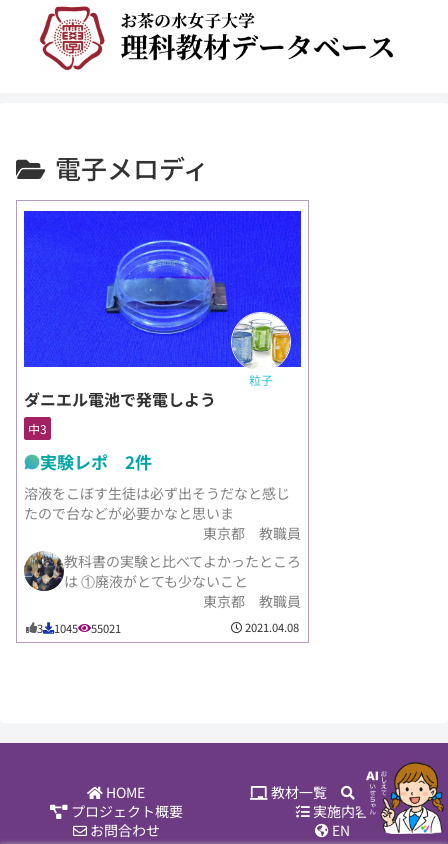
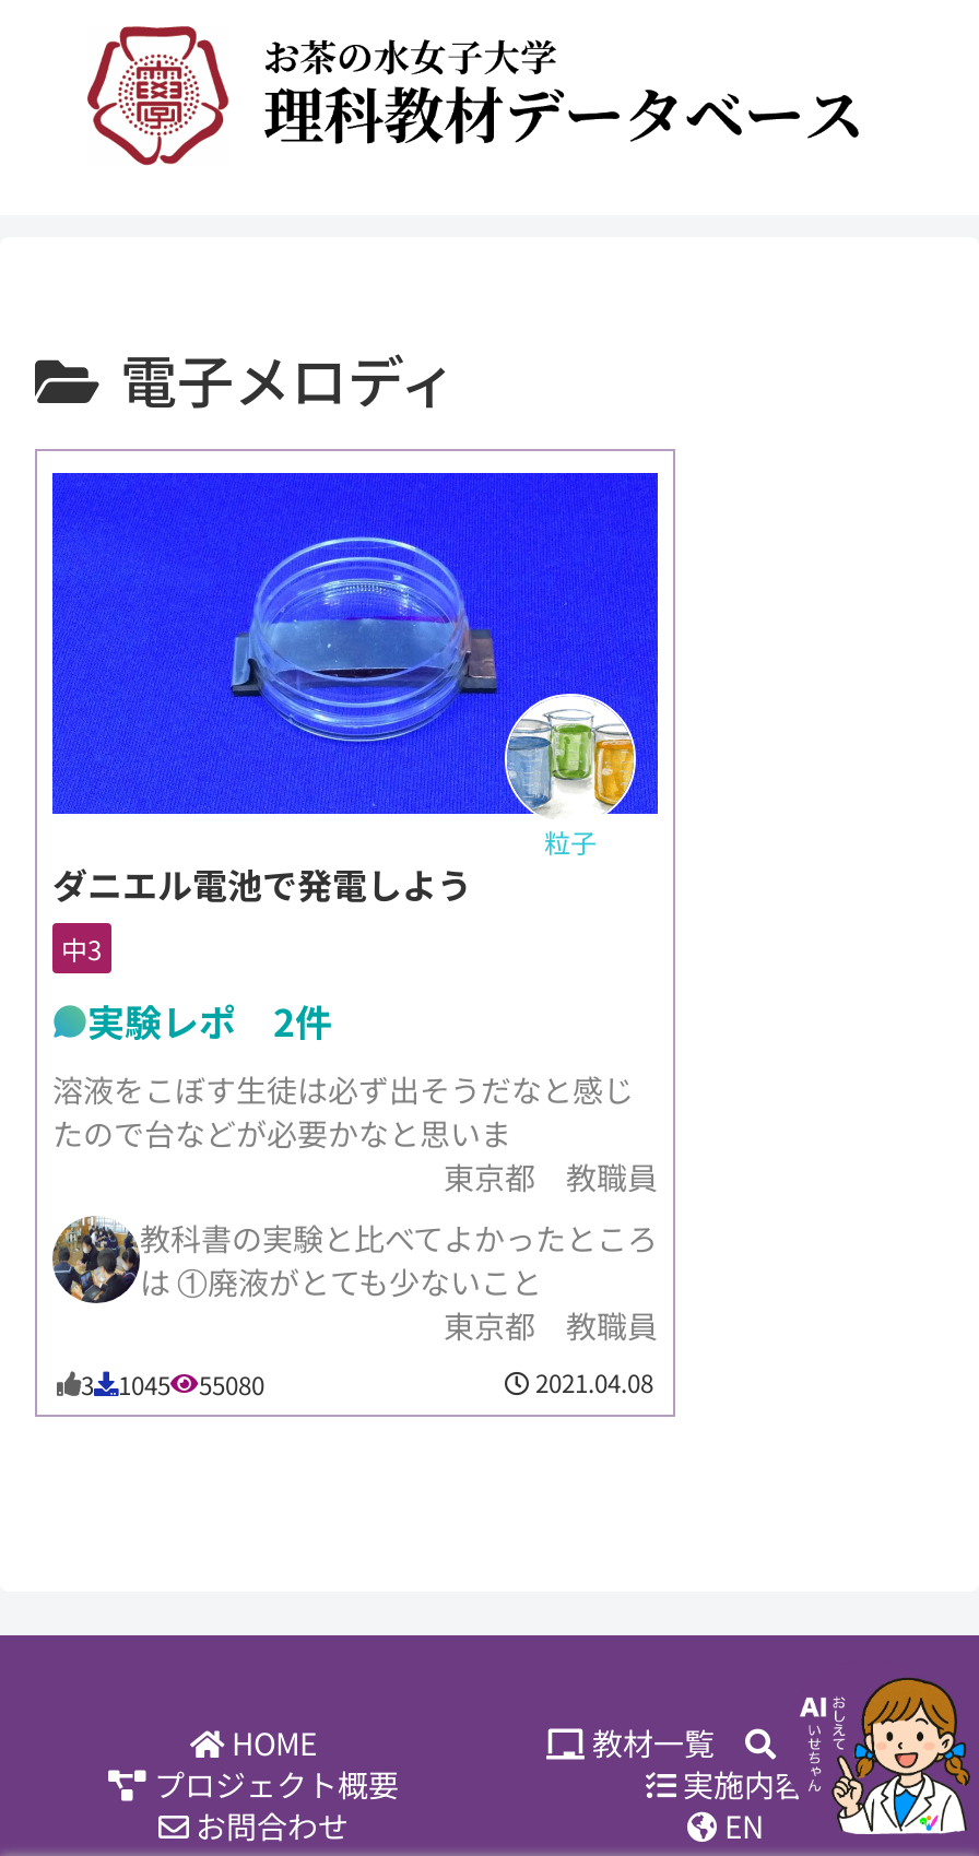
- 3 1045 55021
+ 3 1045 55080
